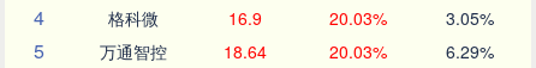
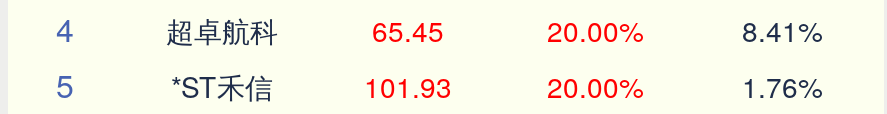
- 格科微
- 16.9
- 20.03%
- 3.05%
+ 超卓航科
+ 65.45
+ 20.00%
+ 8.41%

- 万通智控
- 18.64
- 20.03%
- 6.29%
+ *ST禾信
+ 101.93
+ 20.00%
+ 1.76%
